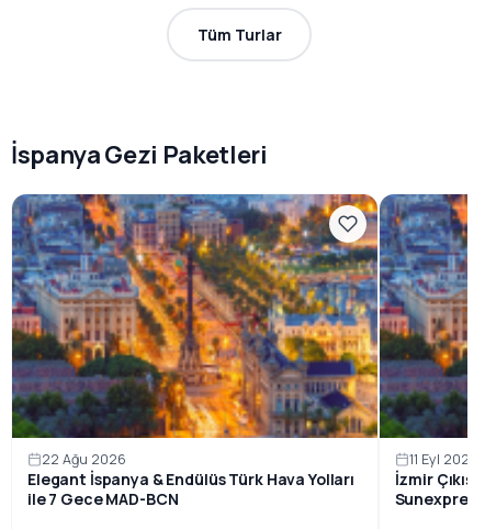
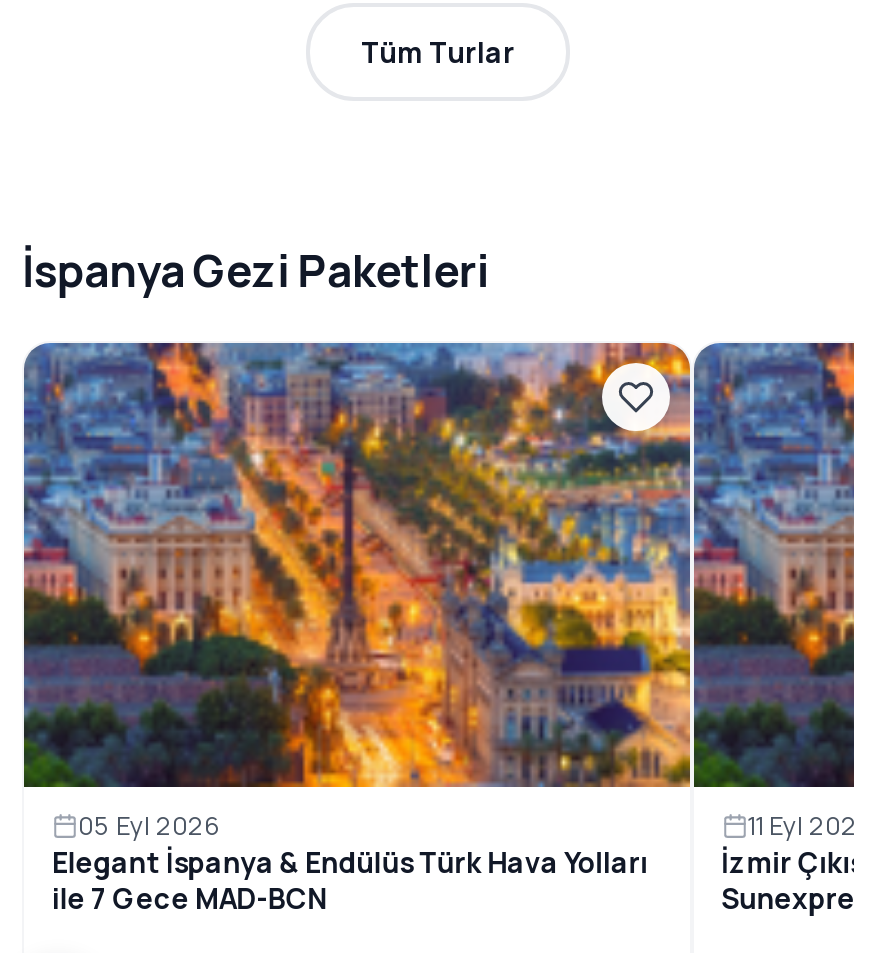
- 22 Ağu 2026
+ 05 Eyl 2026
